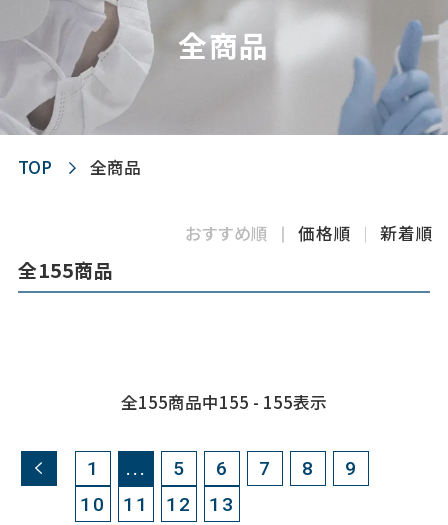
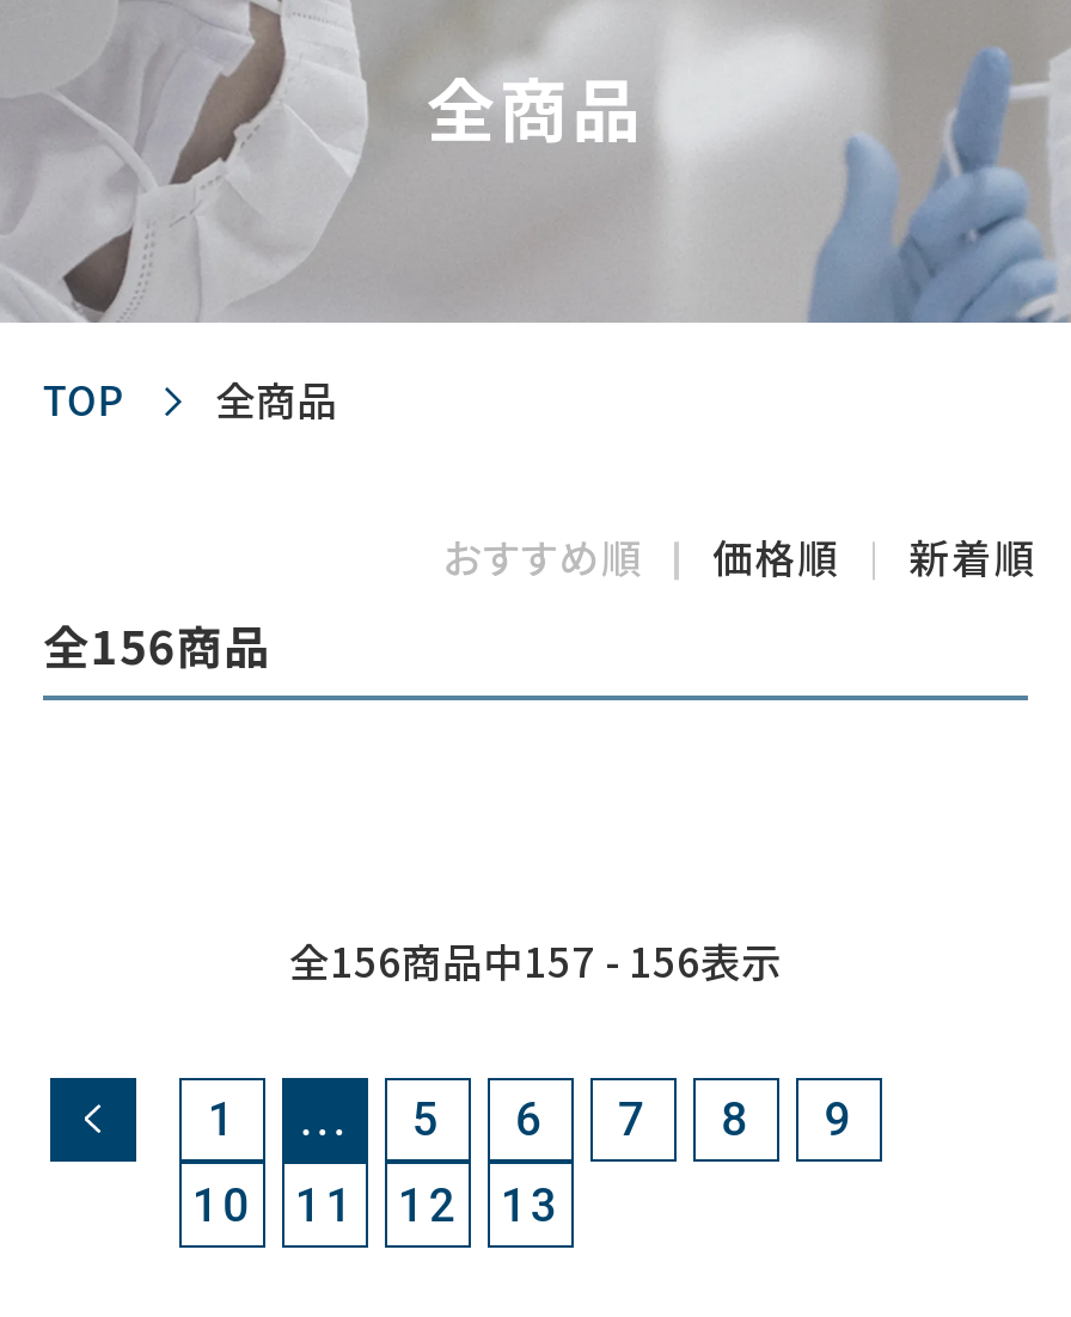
- 全155商品
+ 全156商品

- 全155商品中155 - 155表示
+ 全156商品中157 - 156表示
